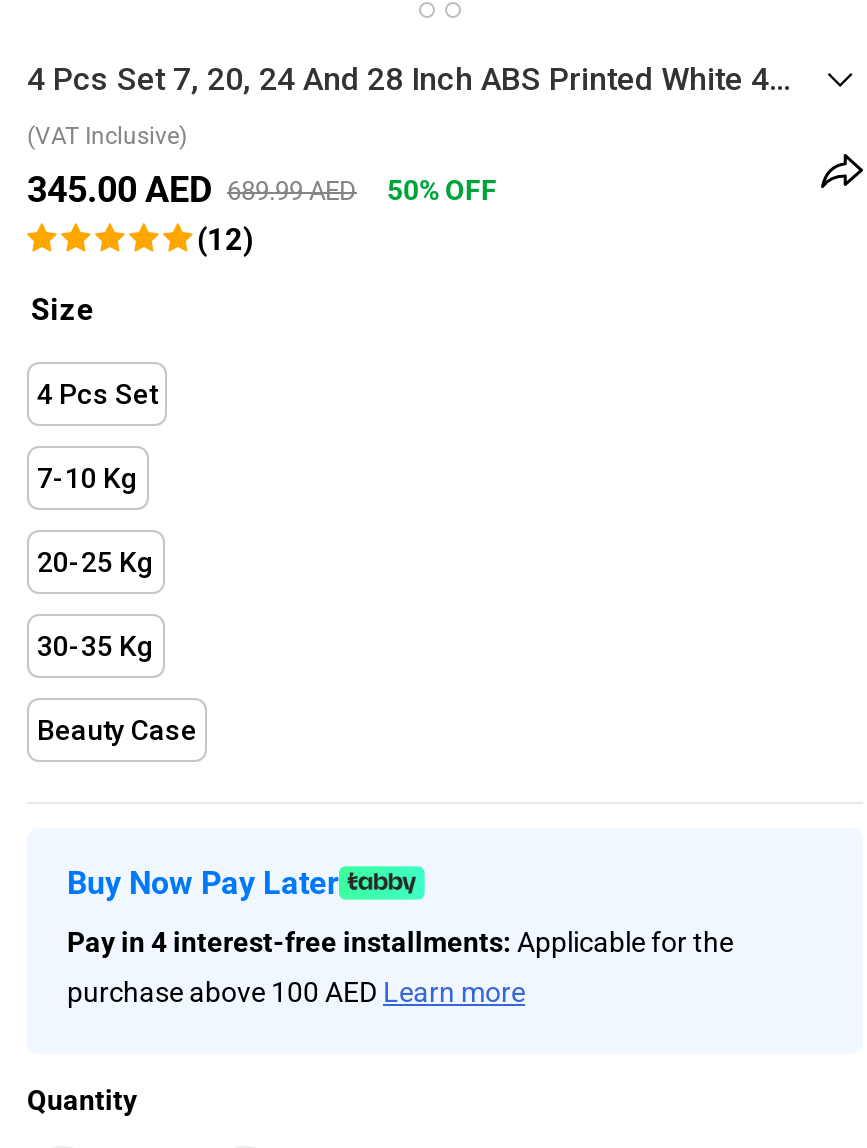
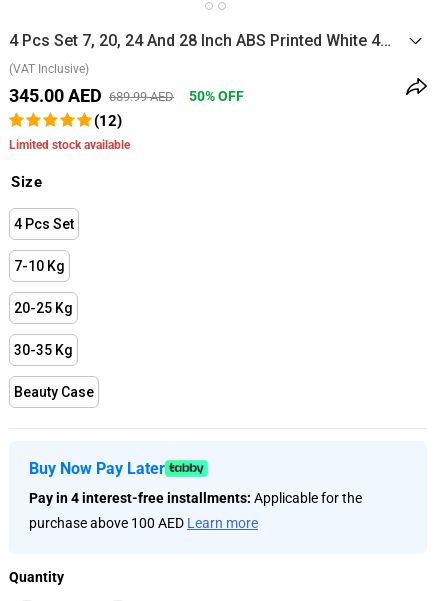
+ Limited stock available
